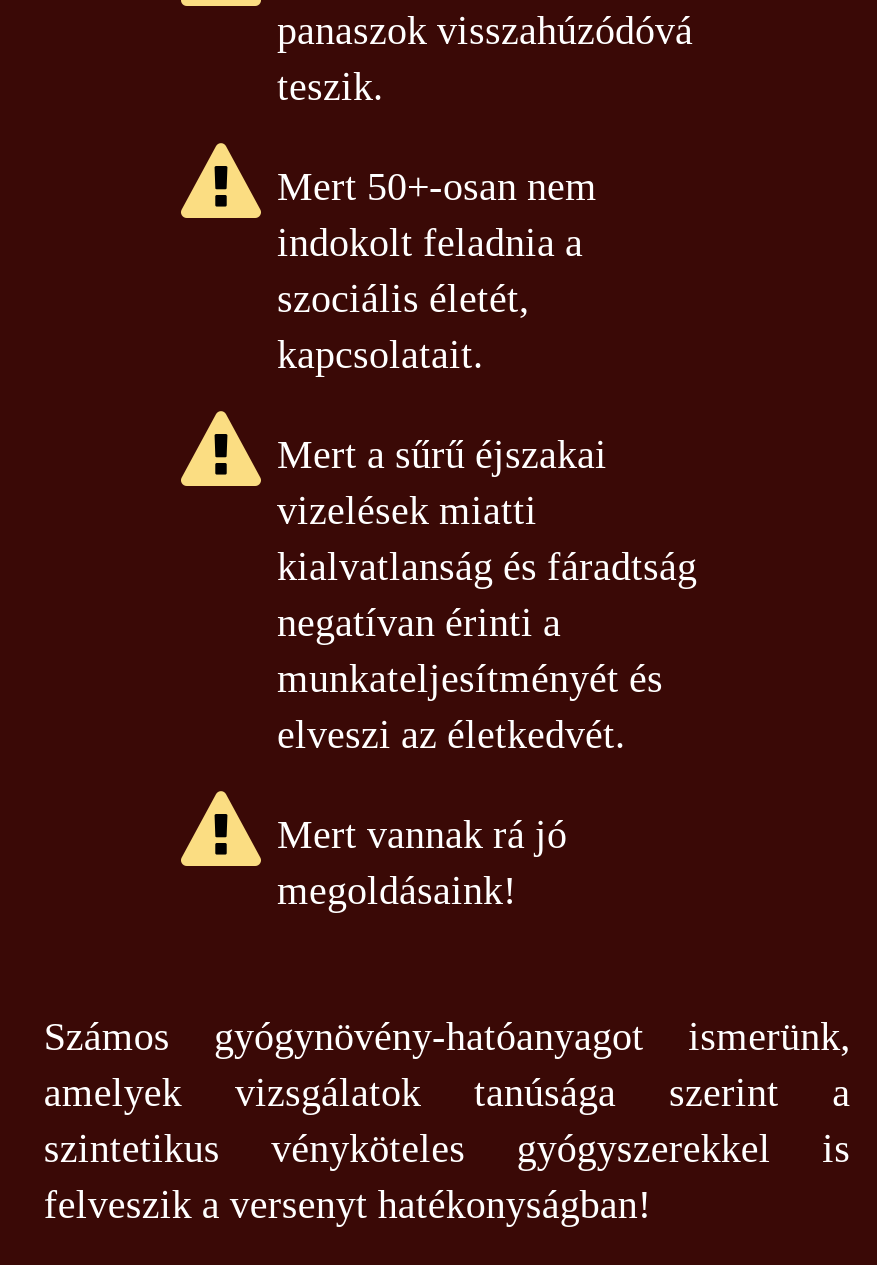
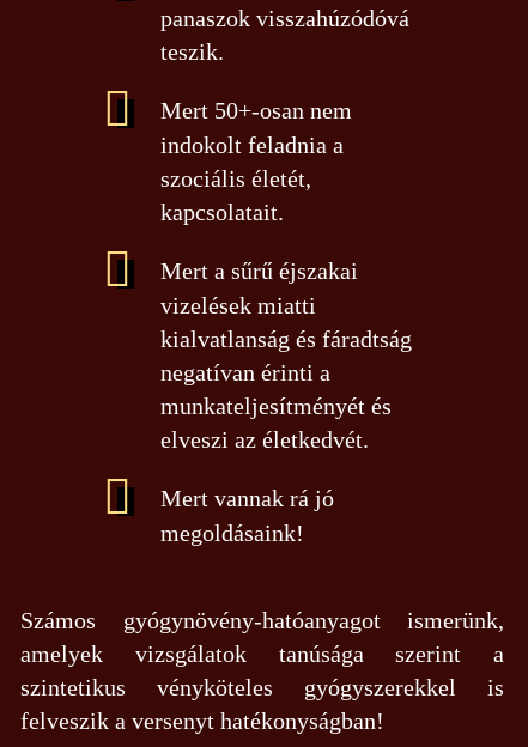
- [image]
+ [image]

- [image]
+ [image]

- [image]
+ [image]
